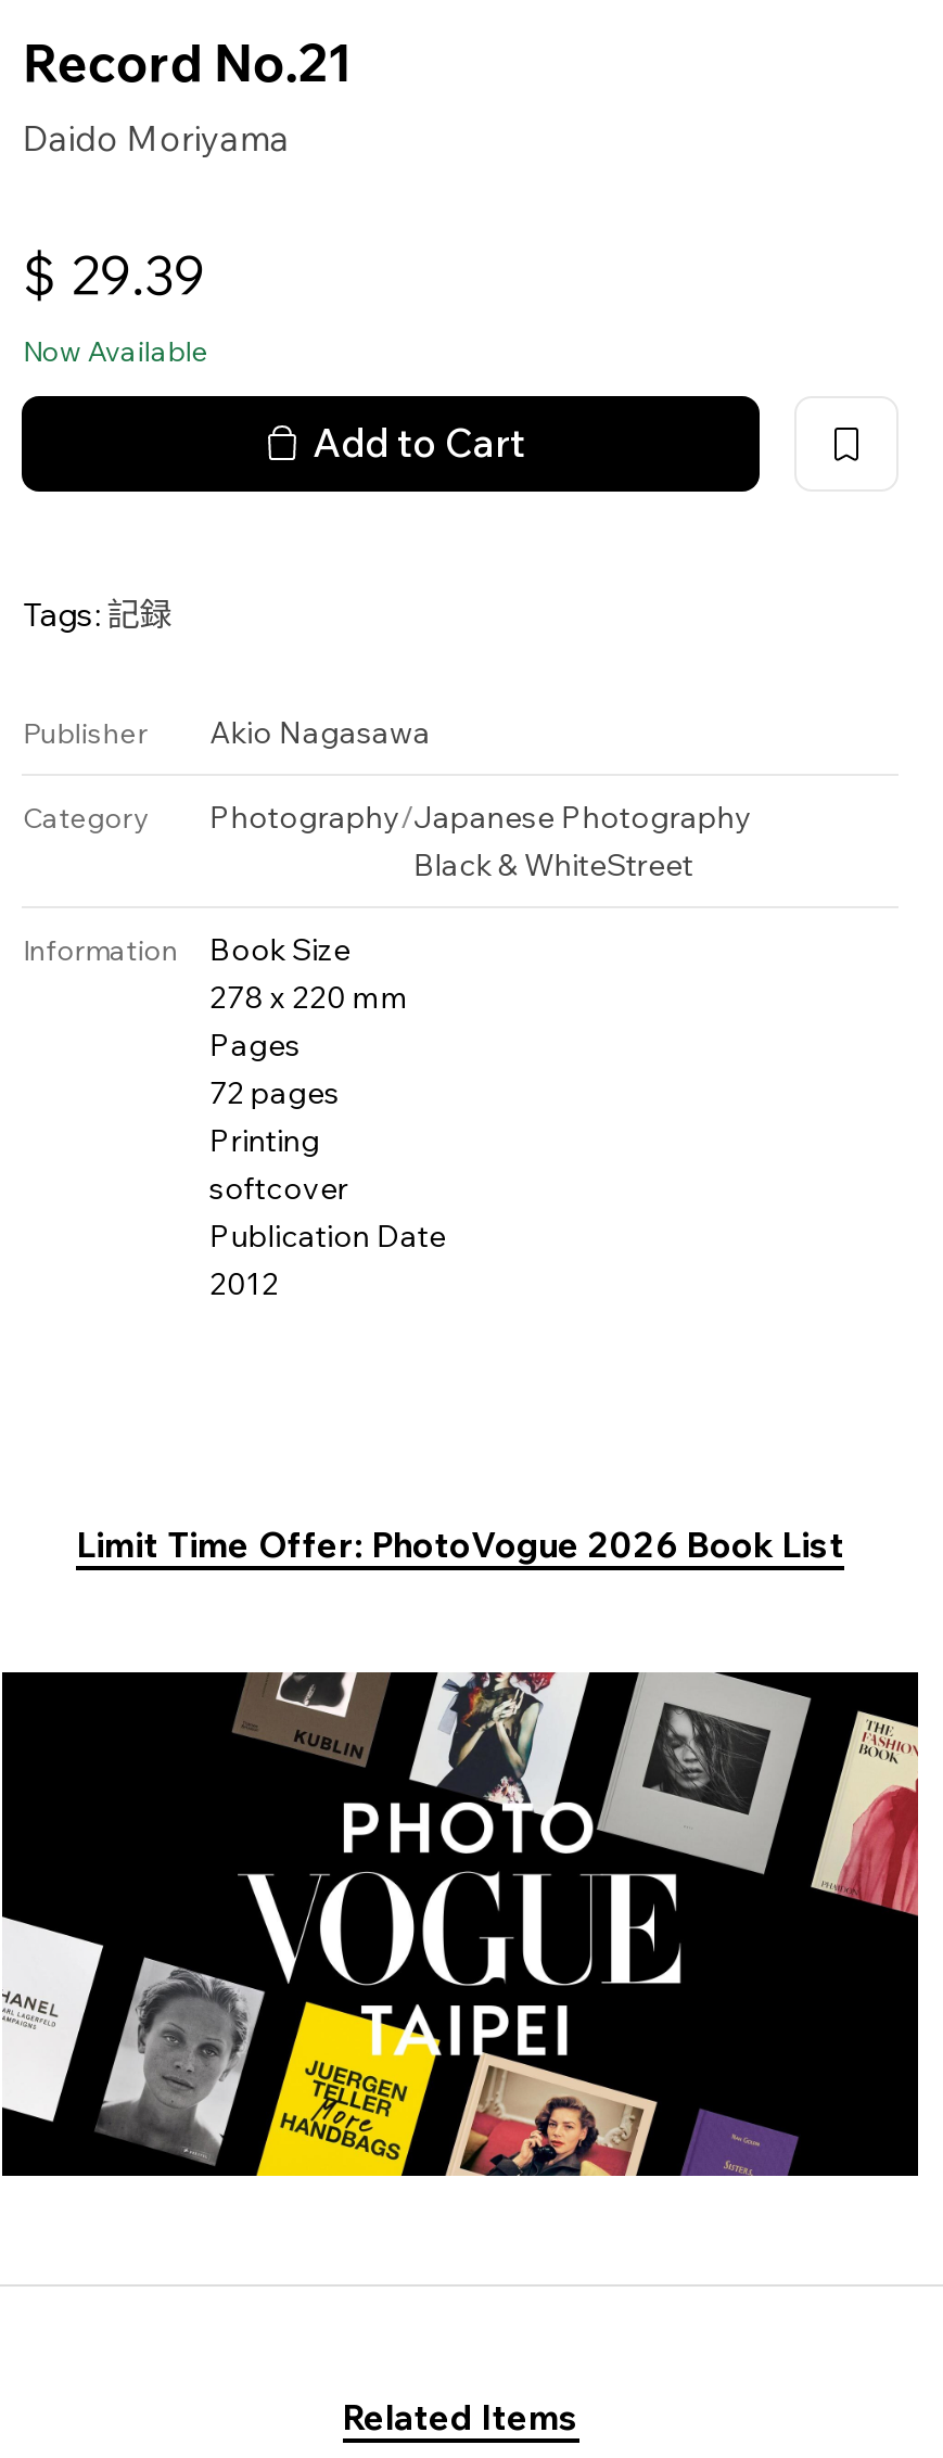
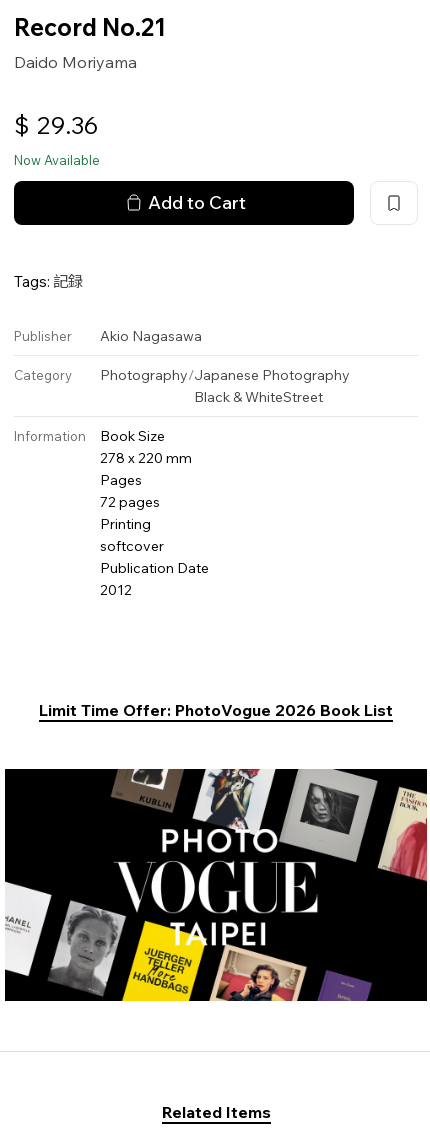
- $ 29.39
+ $ 29.36
